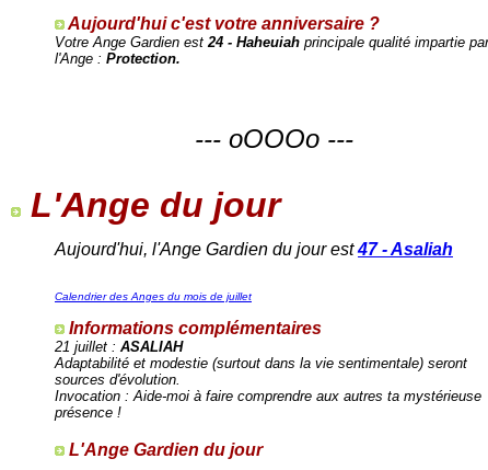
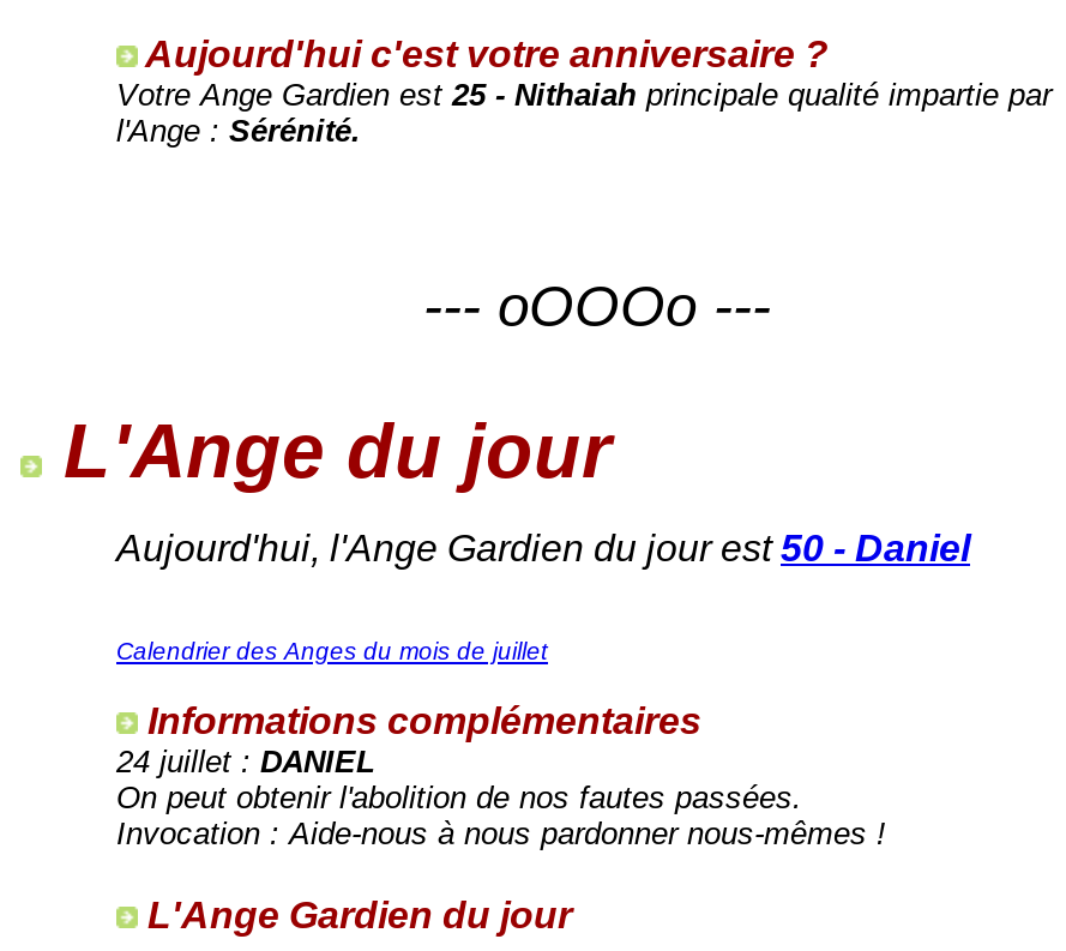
- Votre Ange Gardien est 24 - Haheuiah principale qualité impartie par
+ Votre Ange Gardien est 25 - Nithaiah principale qualité impartie par

- l'Ange : Protection.
+ l'Ange : Sérénité.

- Aujourd'hui, l'Ange Gardien du jour est 47 - Asaliah
+ Aujourd'hui, l'Ange Gardien du jour est 50 - Daniel

- 21 juillet : ASALIAH
- Adaptabilité et modestie (surtout dans la vie sentimentale) seront
- sources d'évolution.
- Invocation : Aide-moi à faire comprendre aux autres ta mystérieuse
- présence !
+ 24 juillet : DANIEL
+ On peut obtenir l'abolition de nos fautes passées.
+ Invocation : Aide-nous à nous pardonner nous-mêmes !
